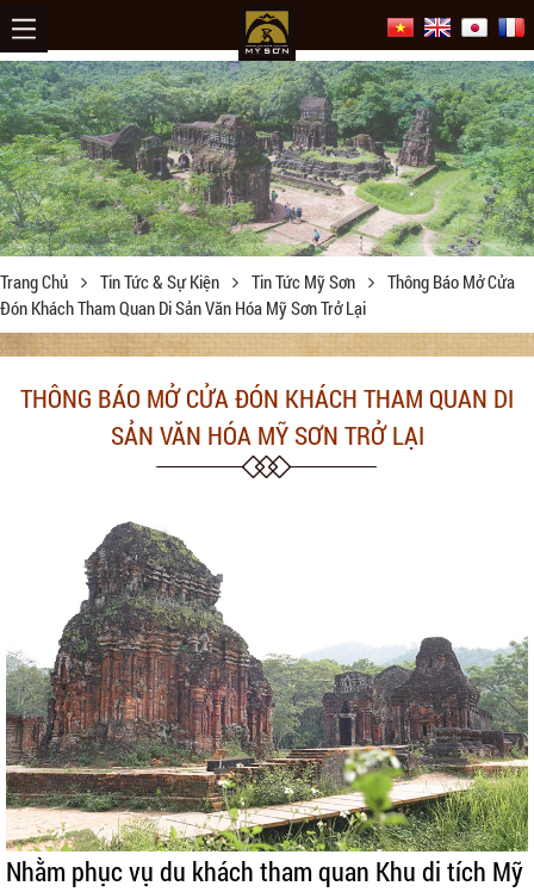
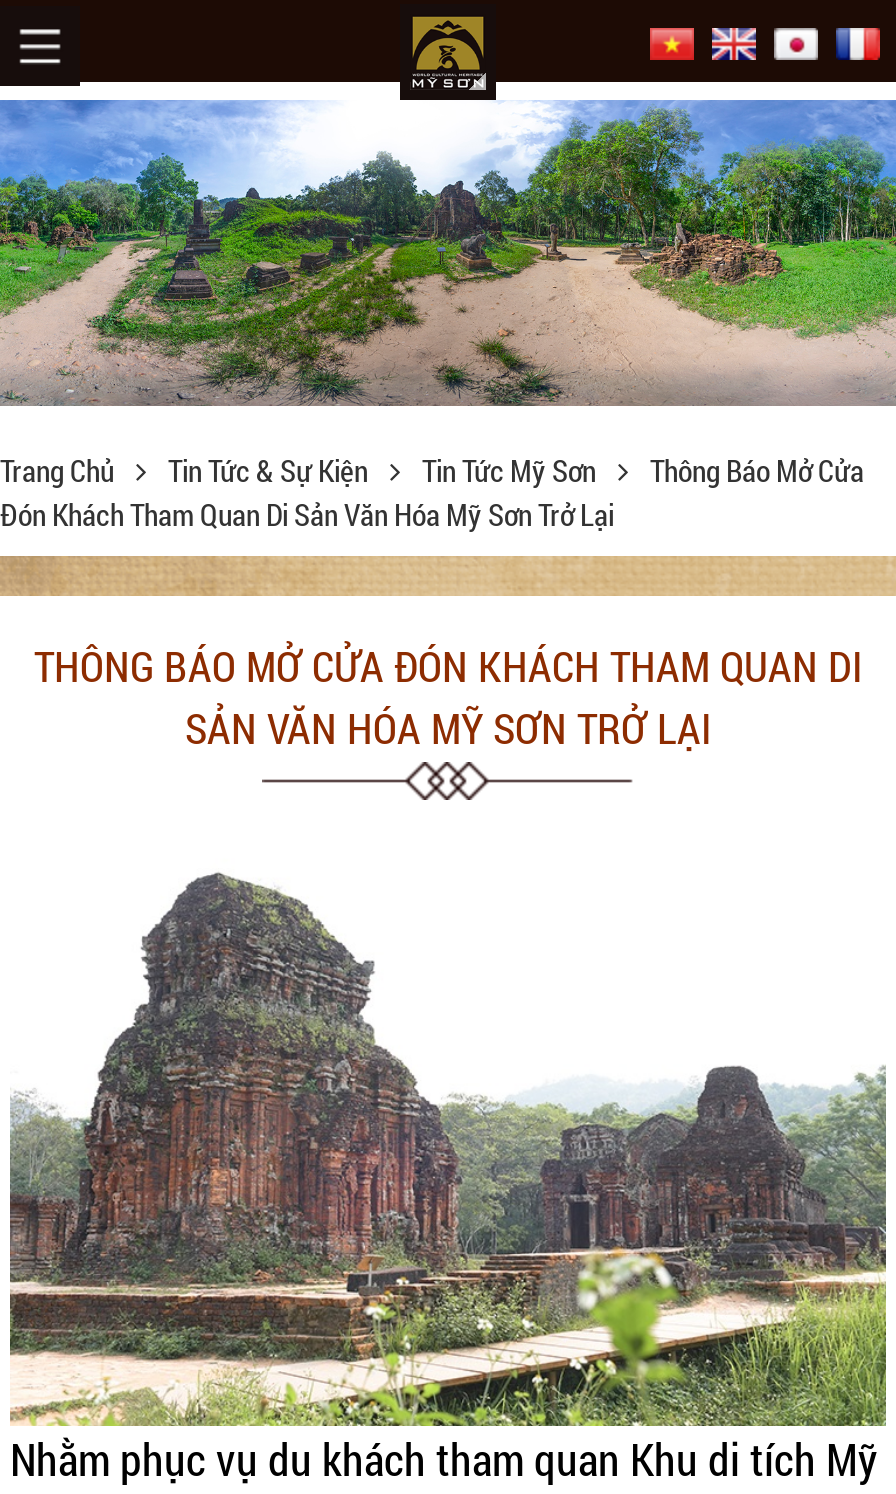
- [image]
+ [image]
